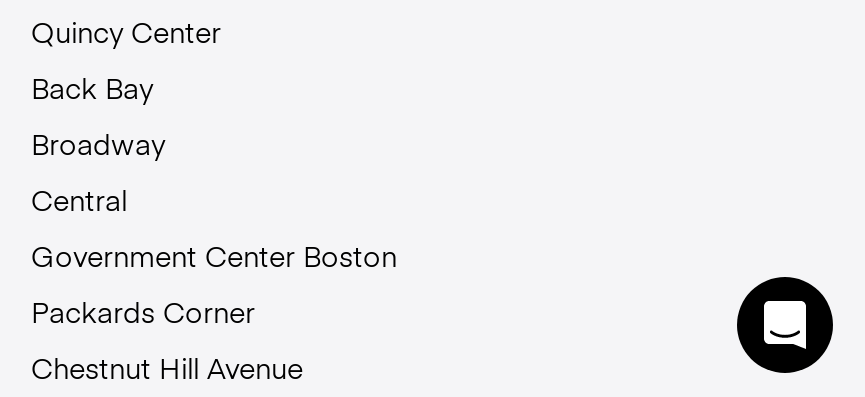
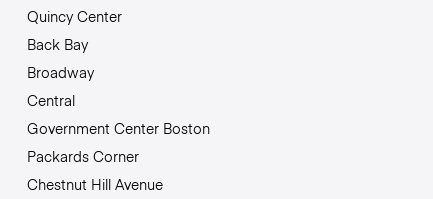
- [image]
